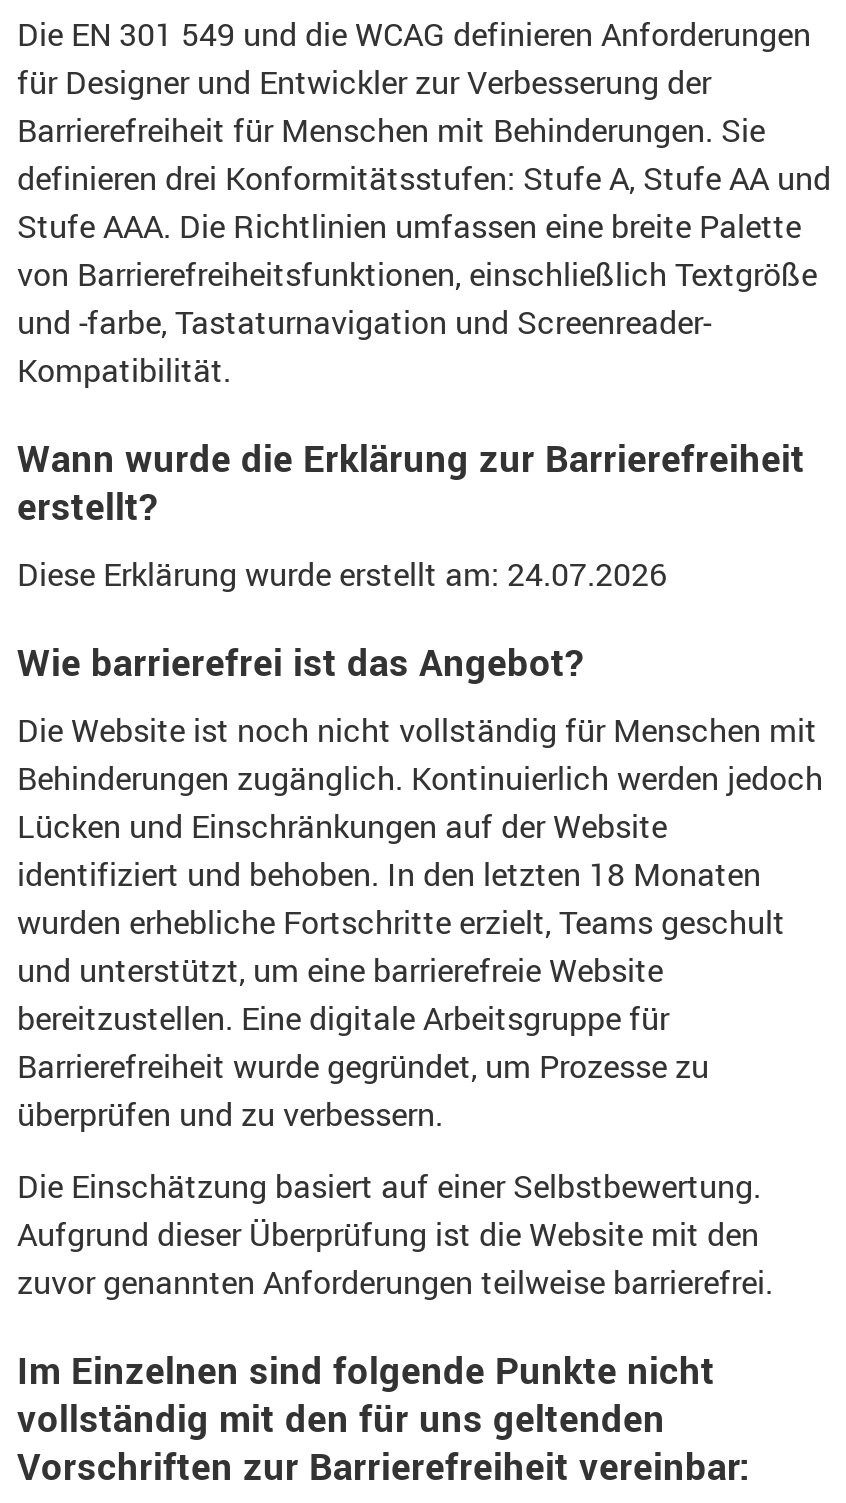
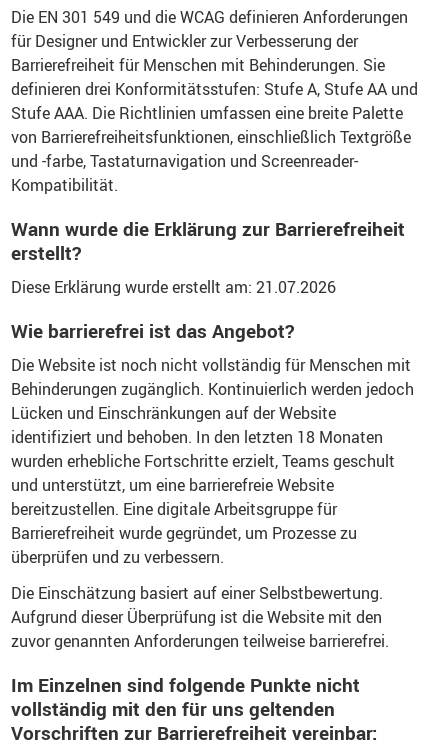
- Diese Erklärung wurde erstellt am: 24.07.2026
+ Diese Erklärung wurde erstellt am: 21.07.2026
